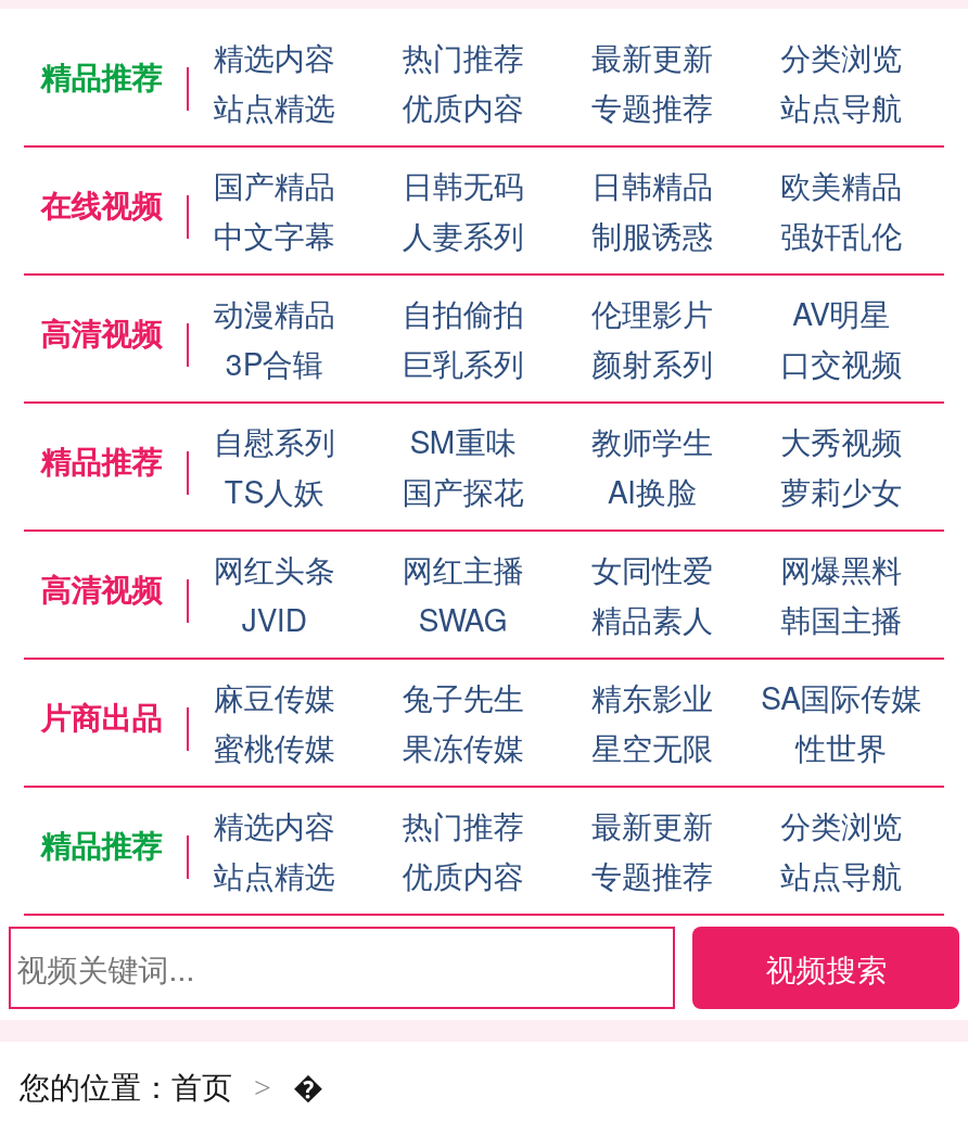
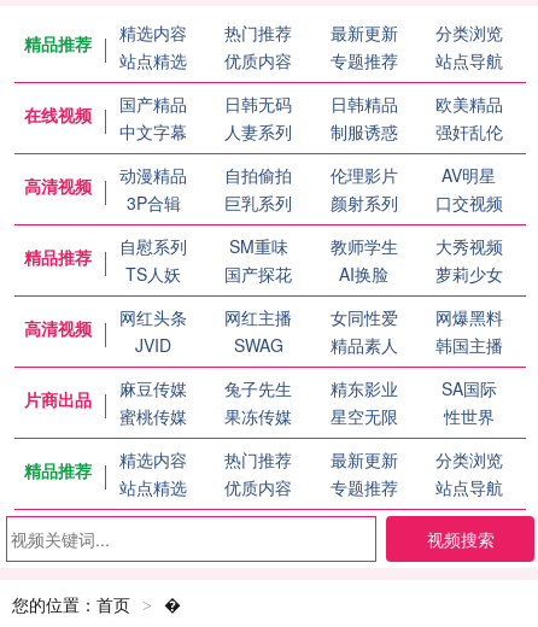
- SA国际传媒
+ SA国际
